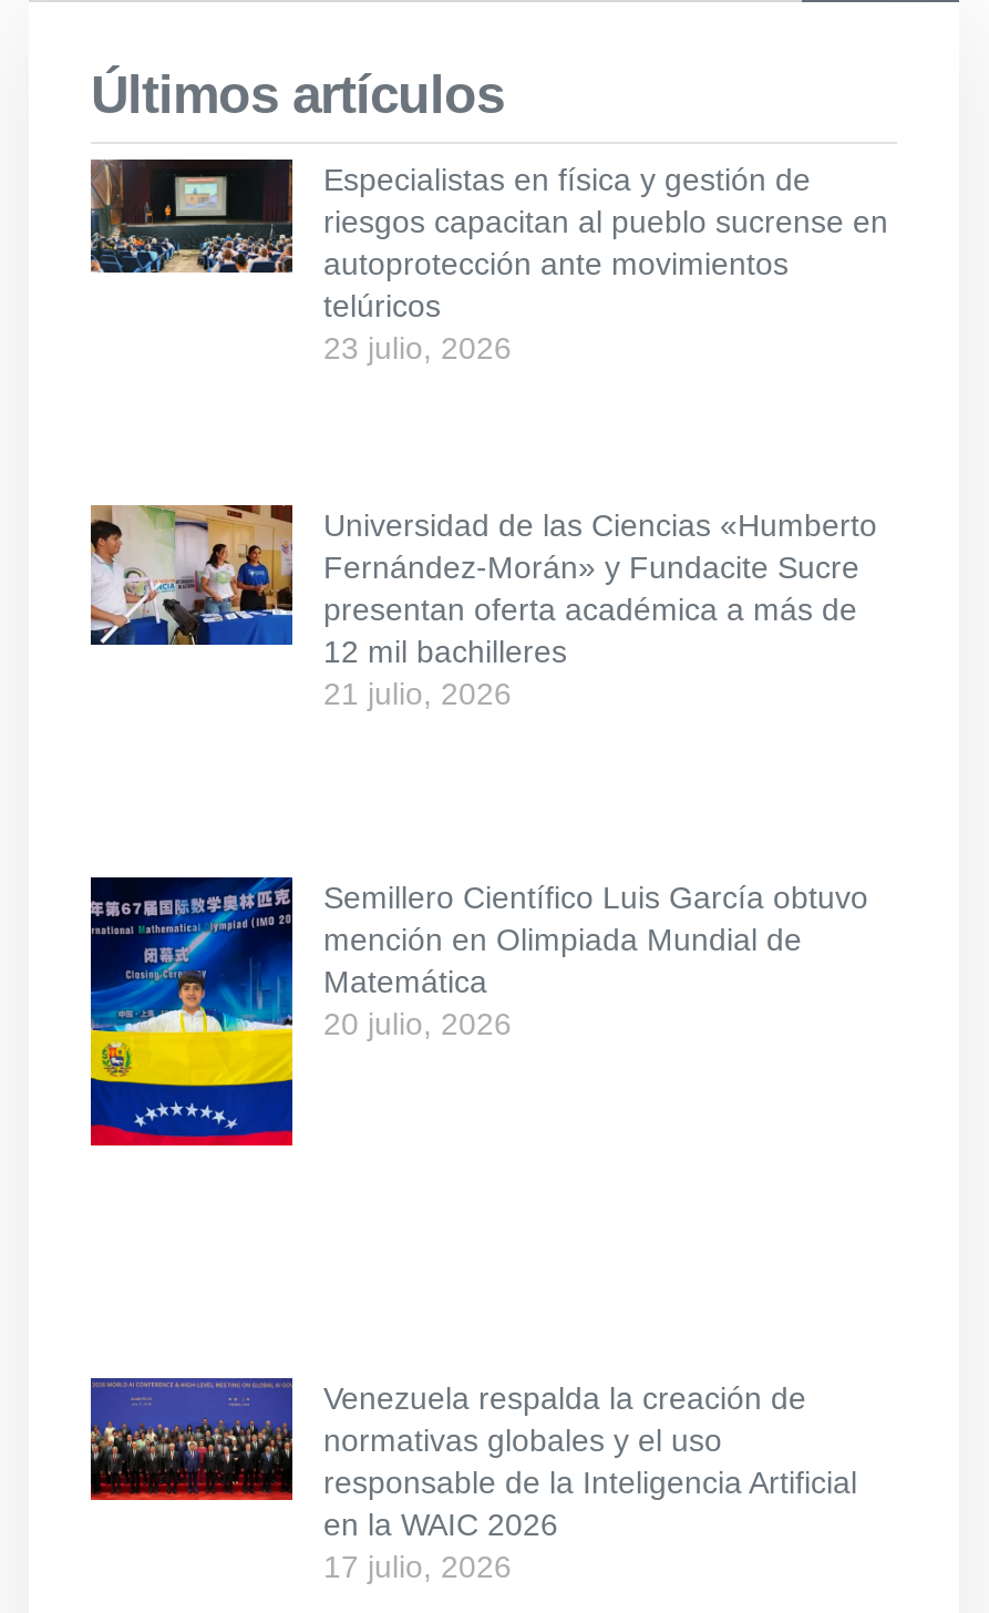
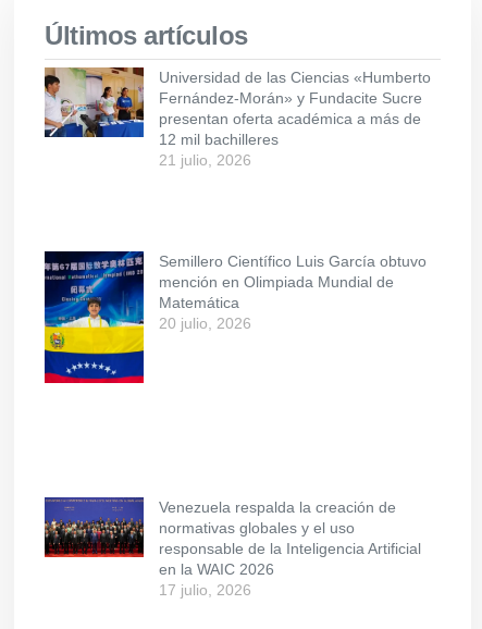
- [image]
- Especialistas en física y gestión de
- riesgos capacitan al pueblo sucrense en
- autoprotección ante movimientos
- telúricos
- 23 julio, 2026
